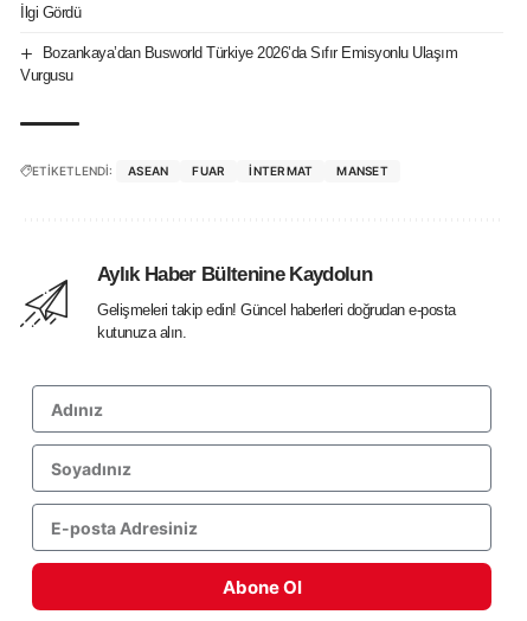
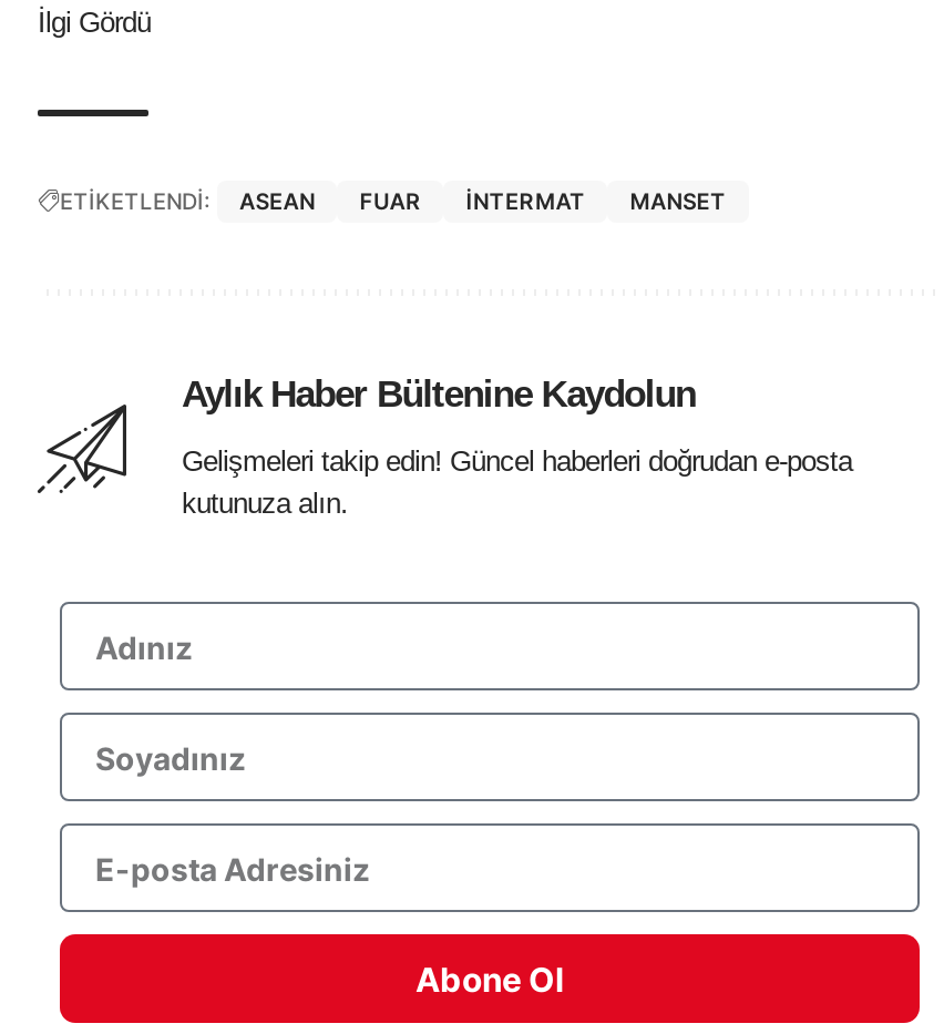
- Bozankaya’dan Busworld Türkiye 2026’da Sıfır Emisyonlu Ulaşım
- Vurgusu
